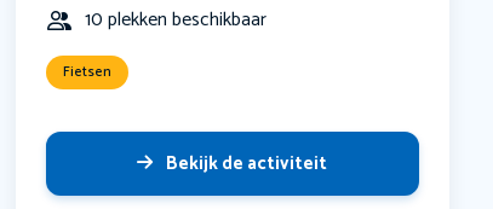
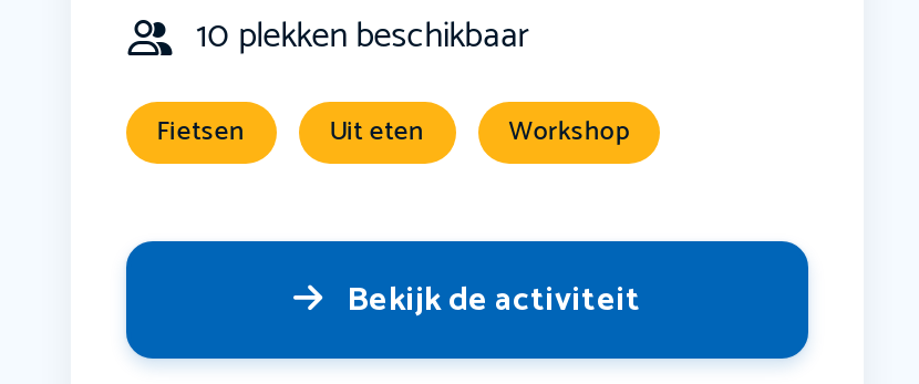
+ Uit eten
+ Workshop
